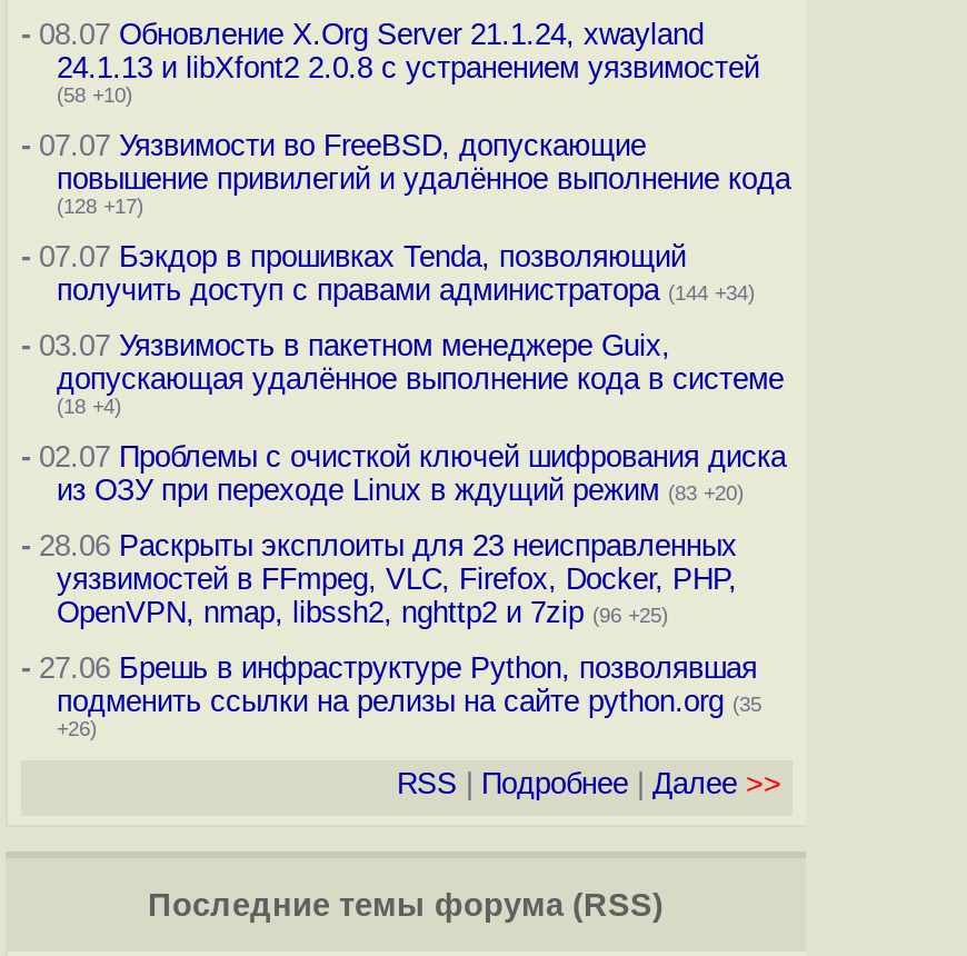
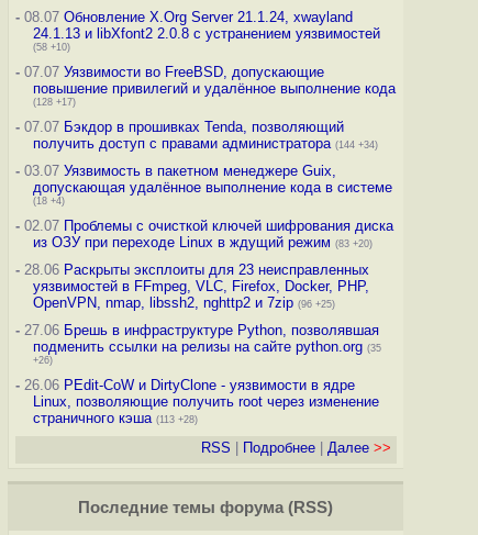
+ - 26.06 PEdit-CoW и DirtyClone - уязвимости в ядре
+ Linux, позволяющие получить root через изменение
+ страничного кэша (113 +28)
